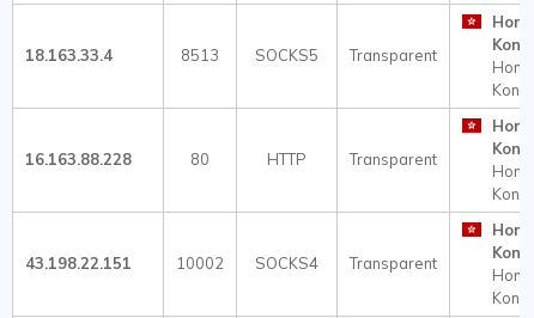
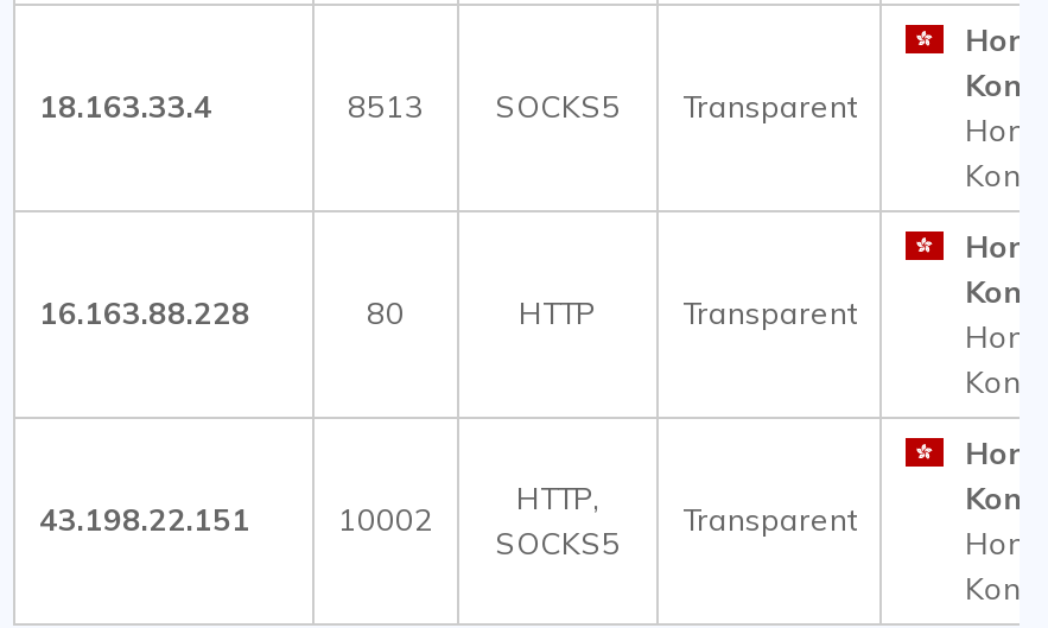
- SOCKS4
+ HTTP,
+ SOCKS5
